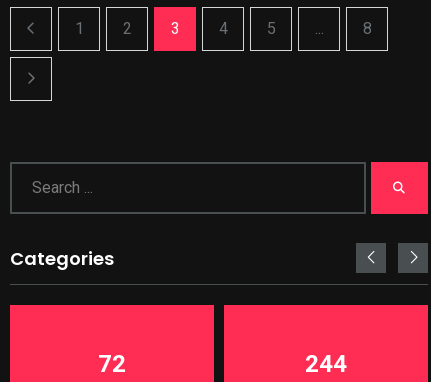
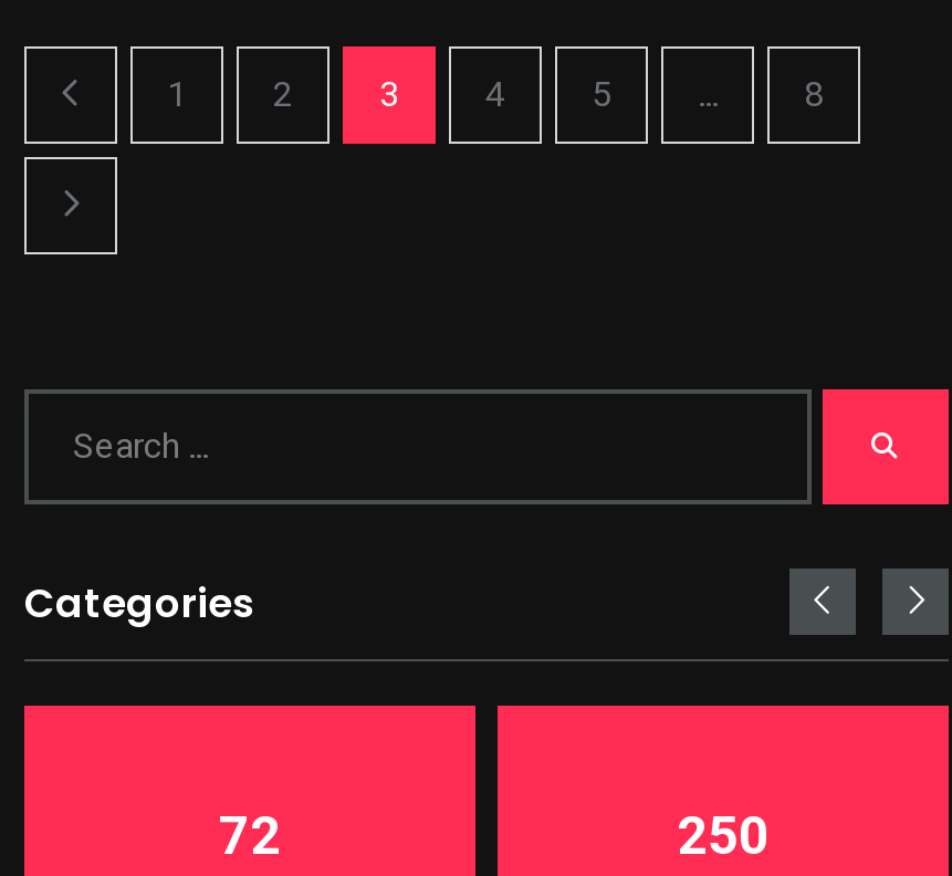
- 244
+ 250
